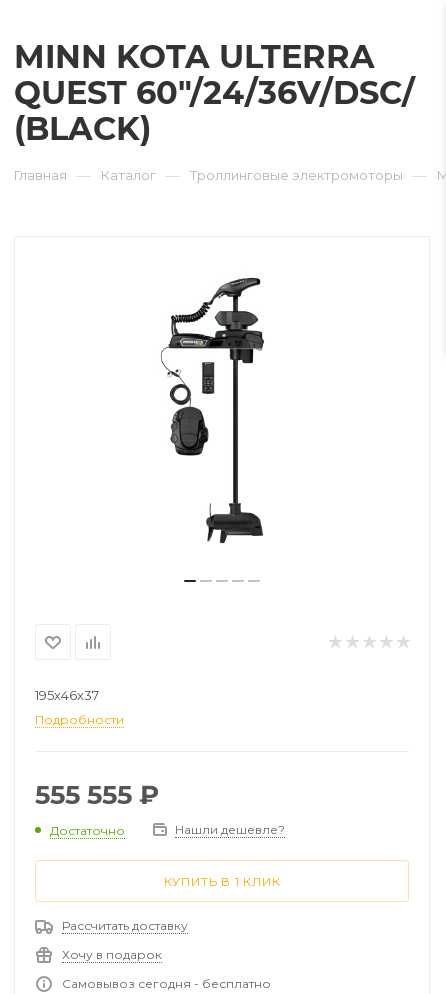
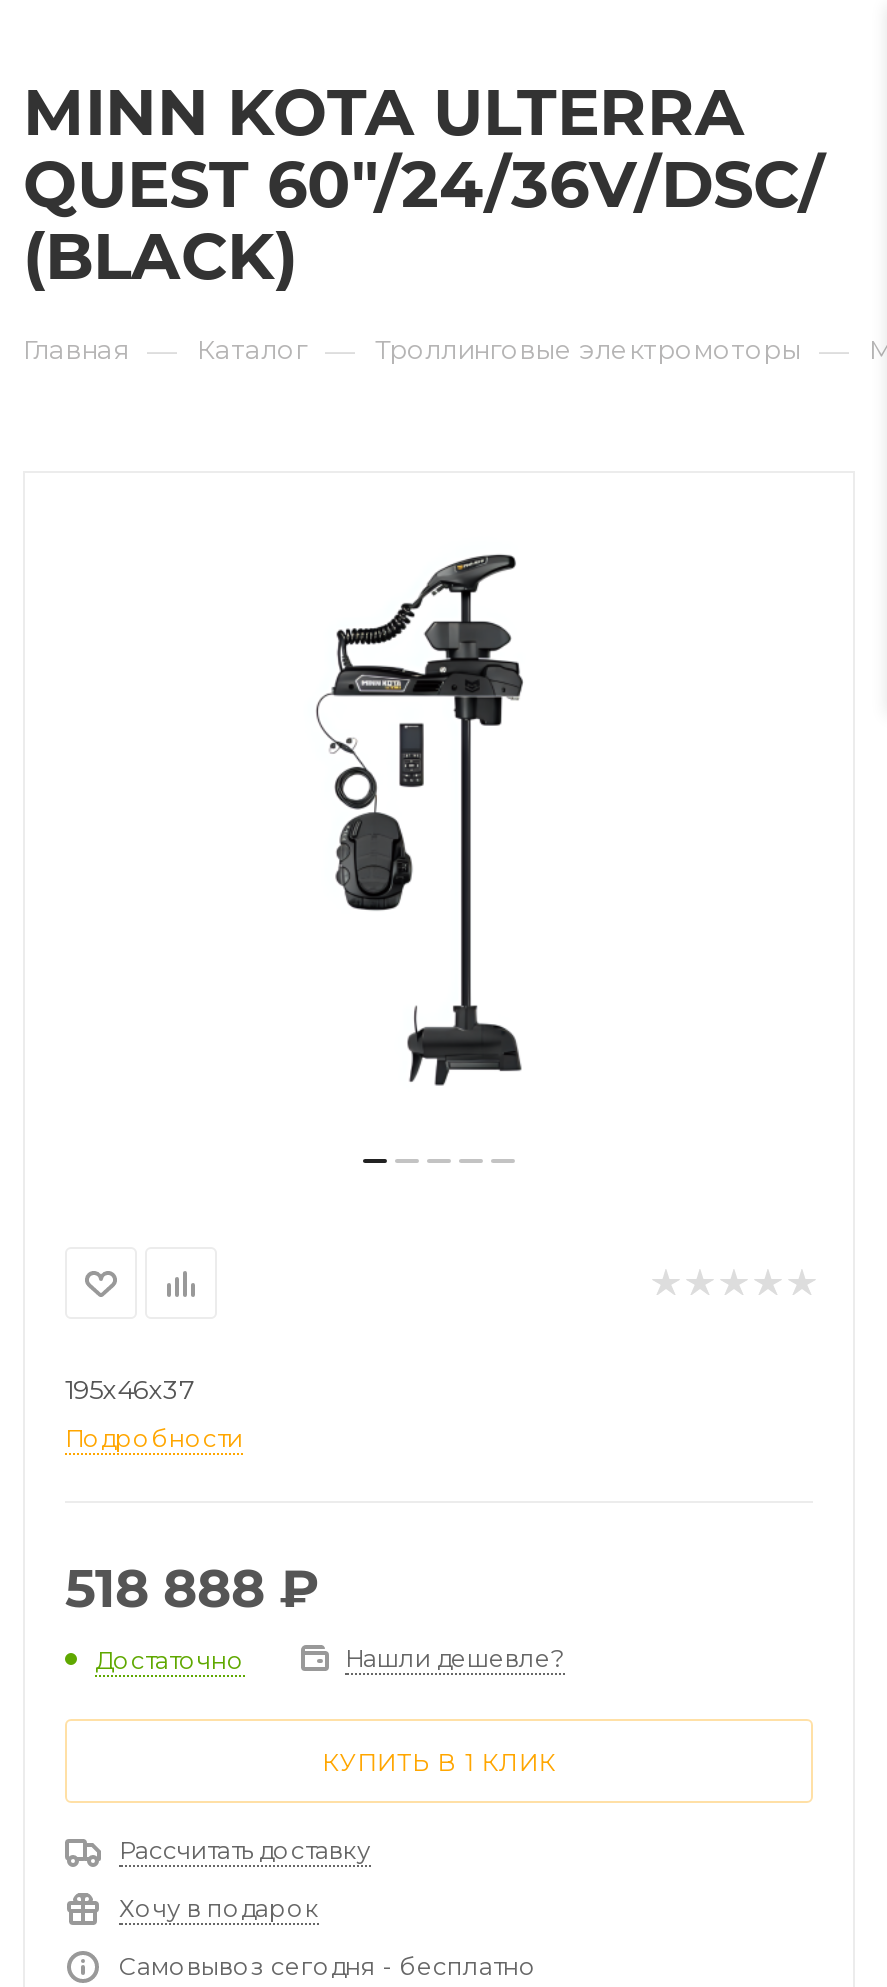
- 555 555 ₽
+ 518 888 ₽
